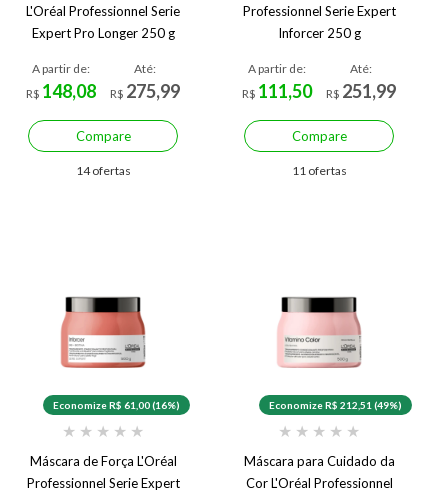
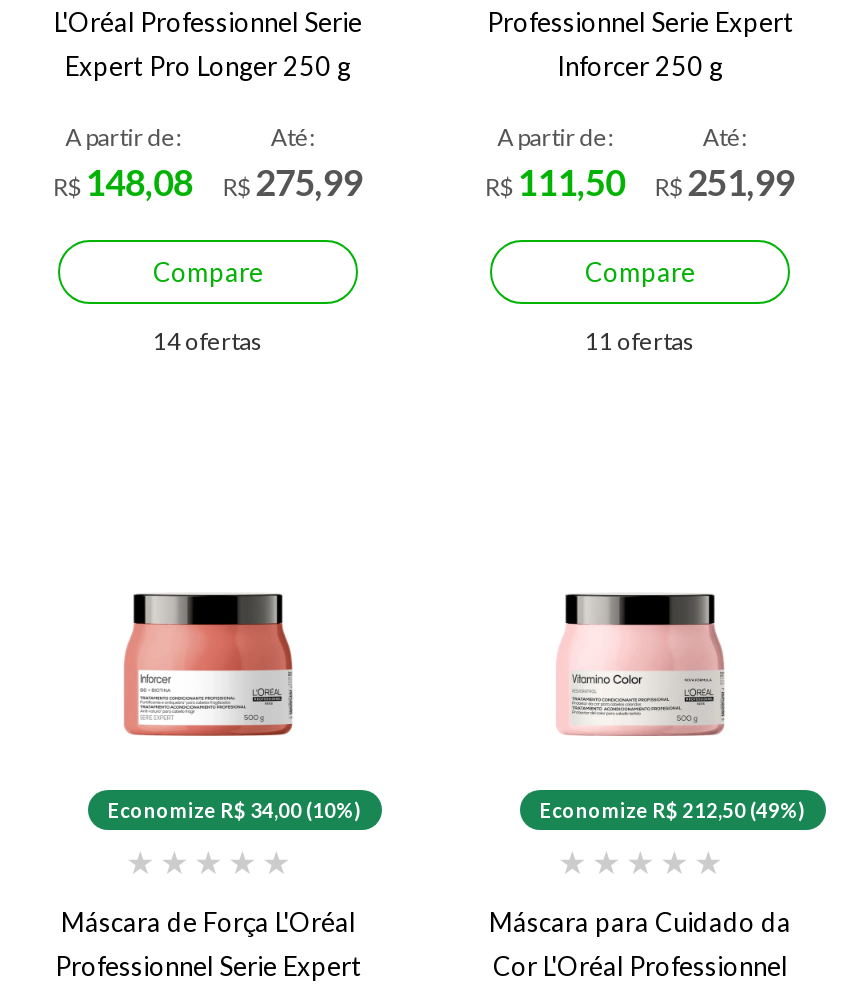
- Economize R$ 61,00 (16%)
+ Economize R$ 34,00 (10%)

- Economize R$ 212,51 (49%)
+ Economize R$ 212,50 (49%)
